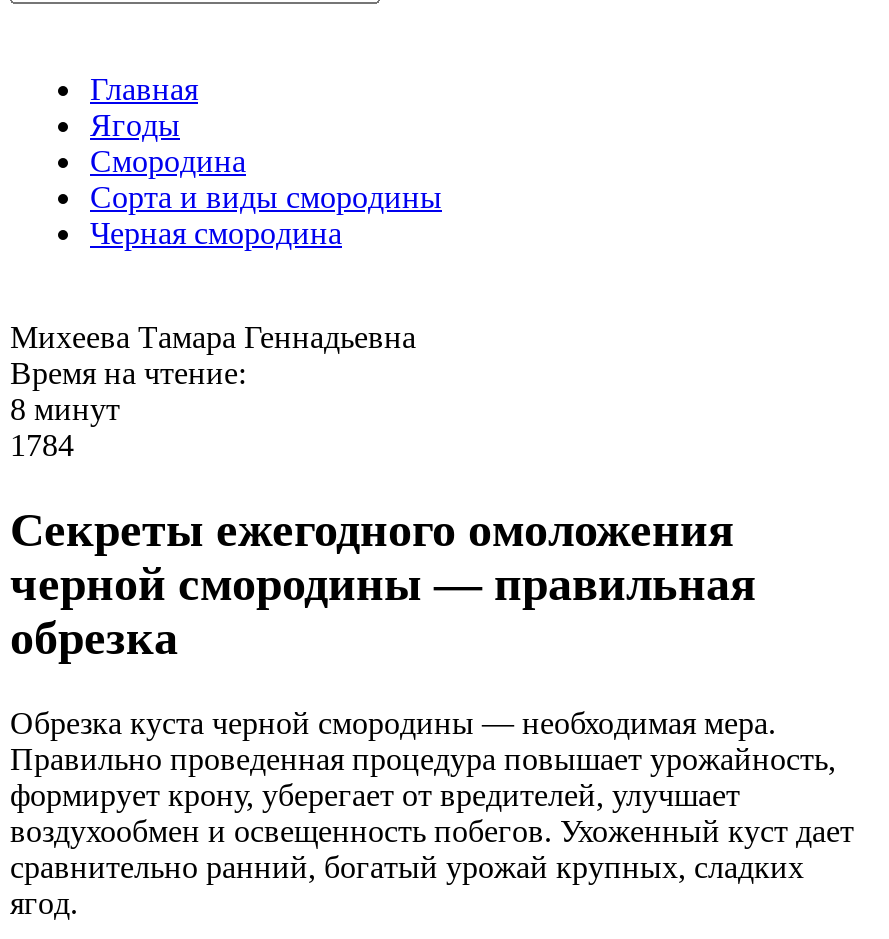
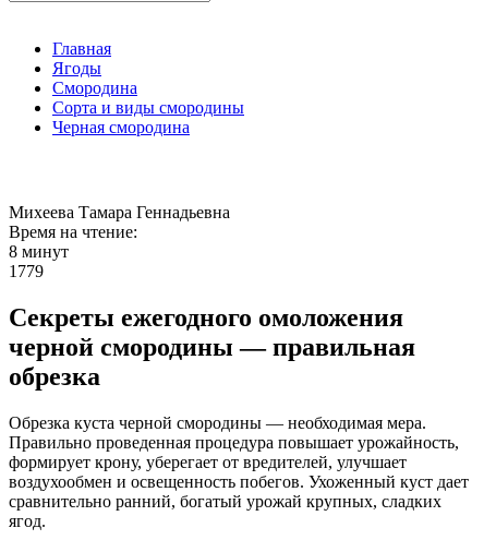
- 1784
+ 1779
